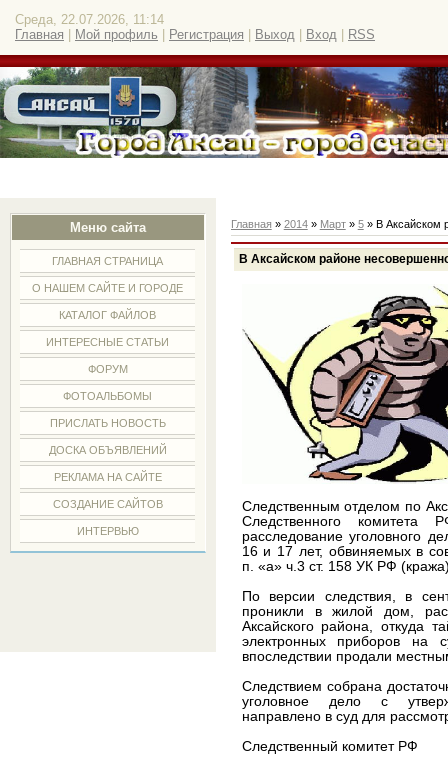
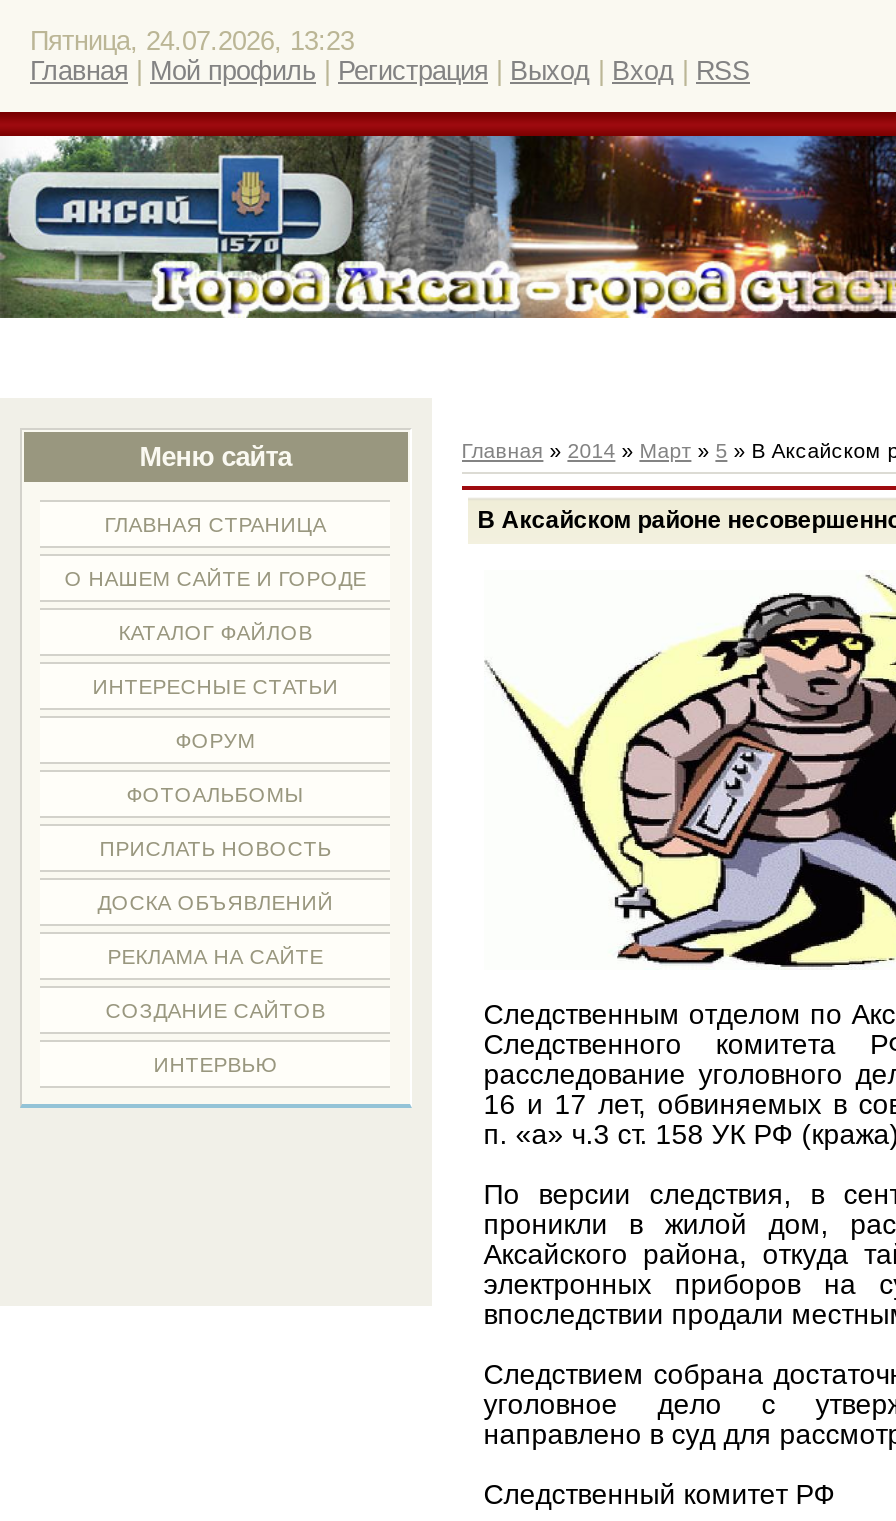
- Среда, 22.07.2026, 11:14
+ Пятница, 24.07.2026, 13:23
